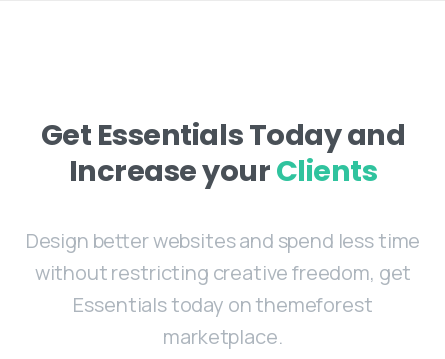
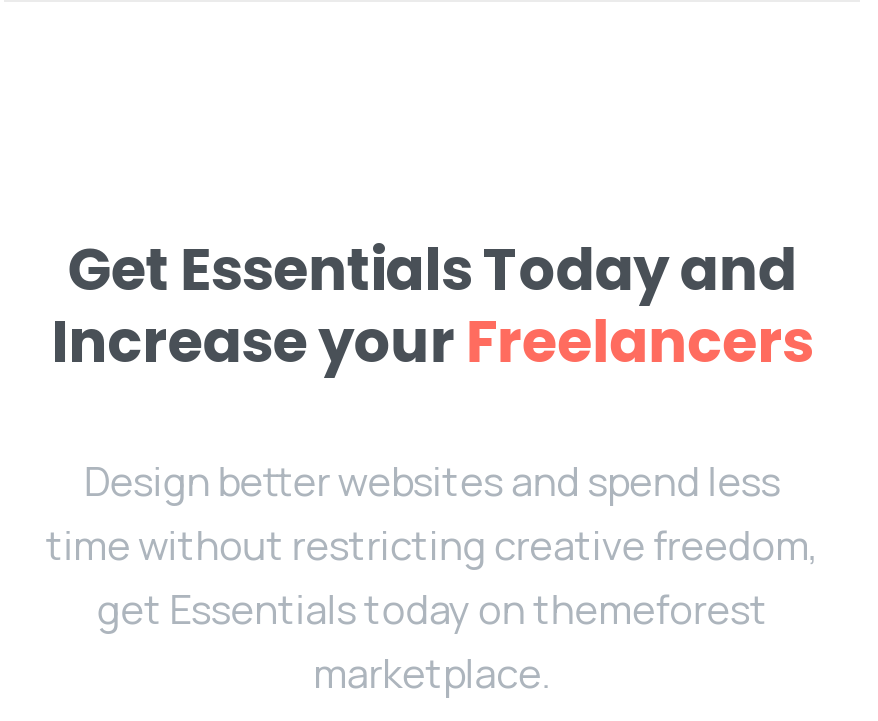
- Increase your Clients
+ Increase your Freelancers
